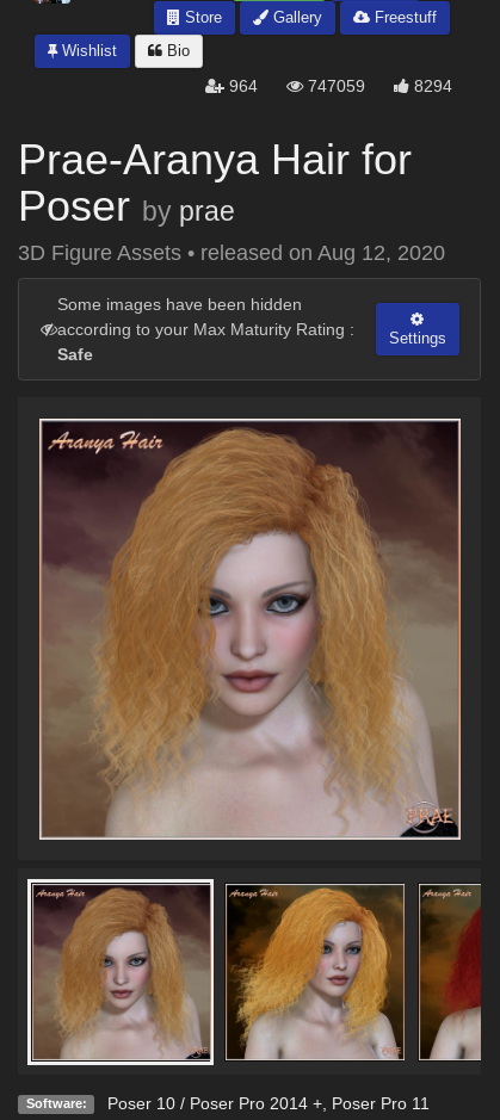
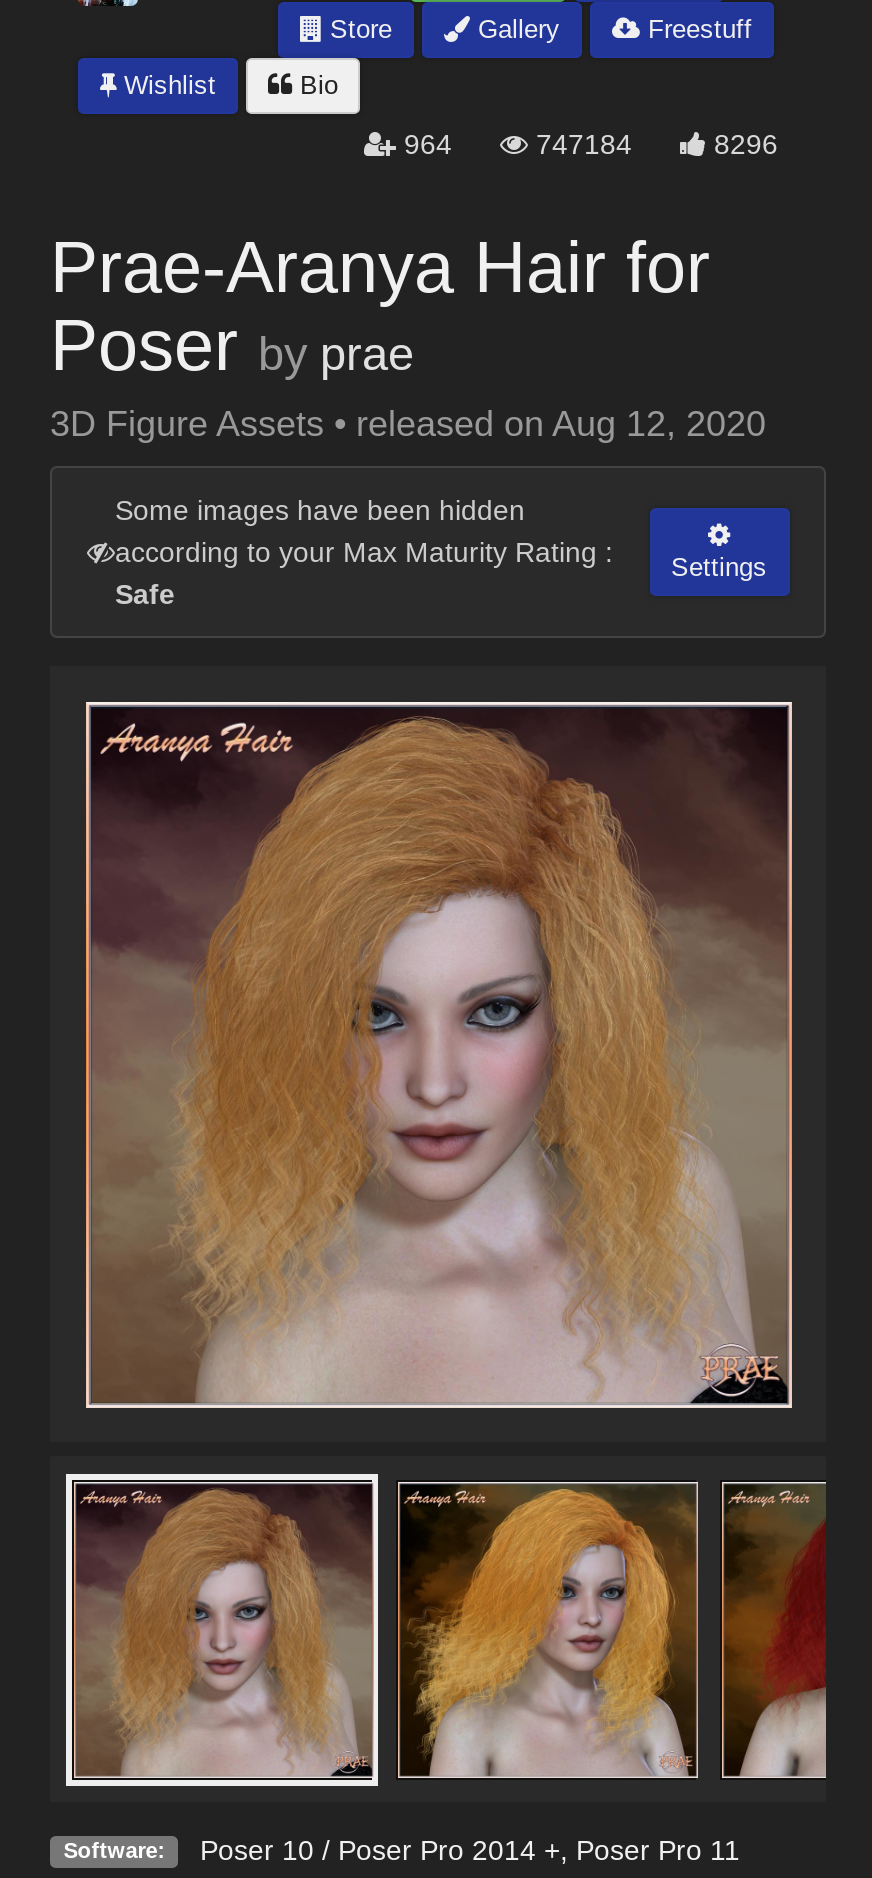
- 747059
+ 747184

- 8294
+ 8296
